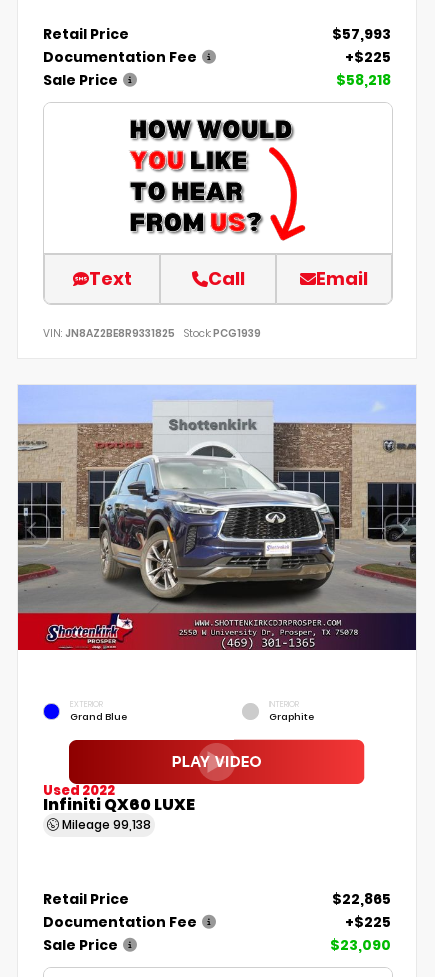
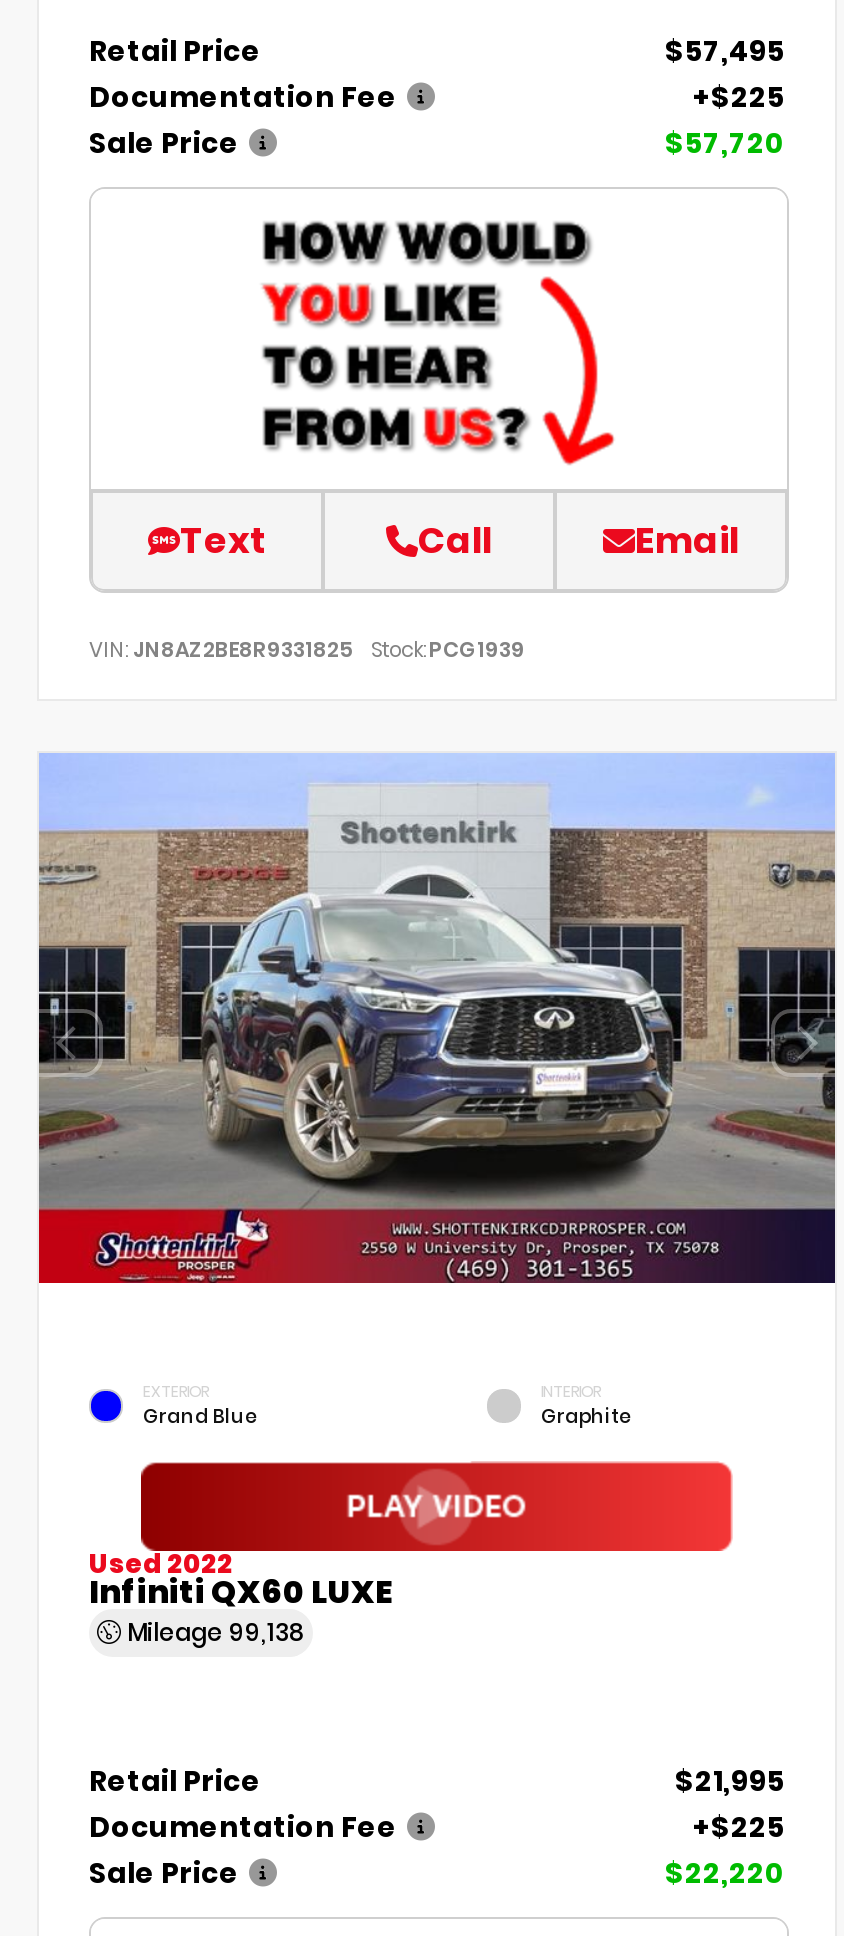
- $57,993
+ $57,495

- $58,218
+ $57,720

- $22,865
+ $21,995

- $23,090
+ $22,220
